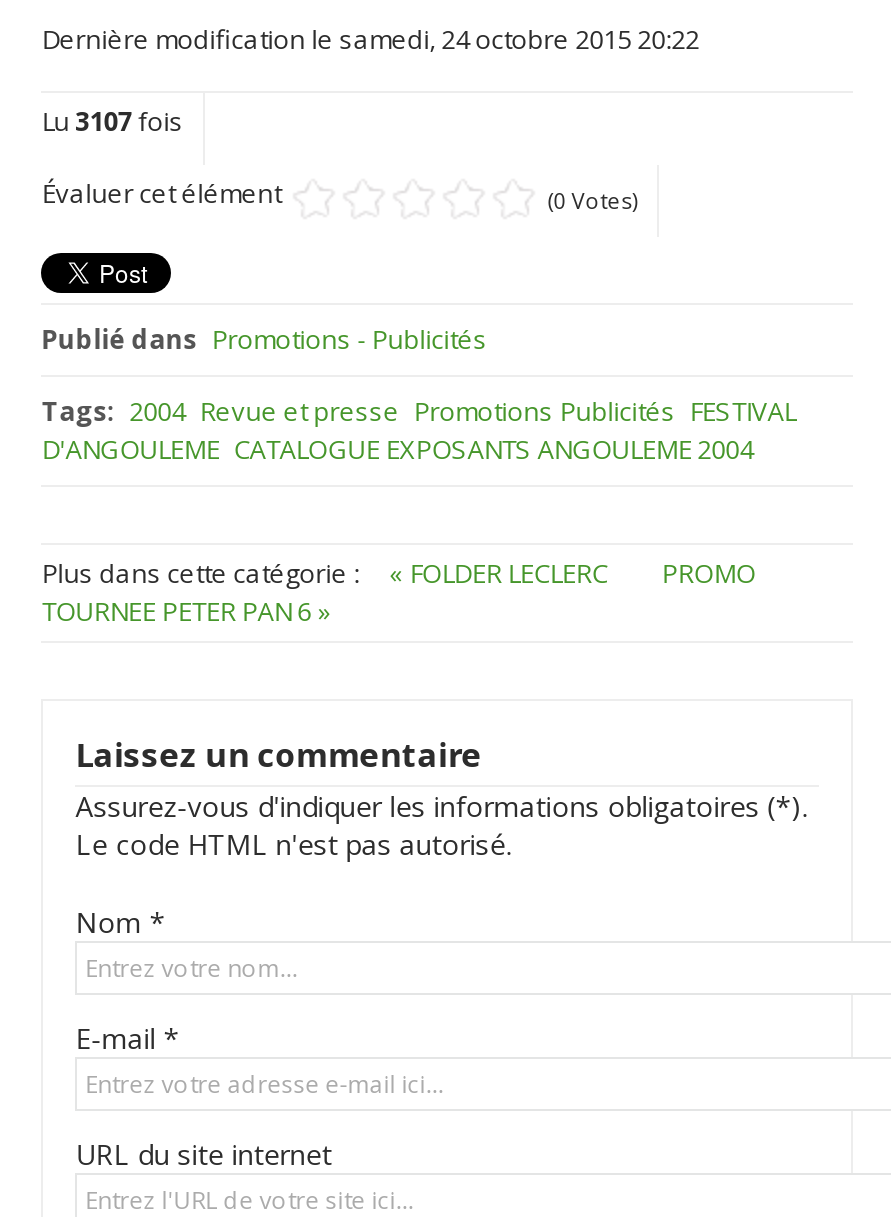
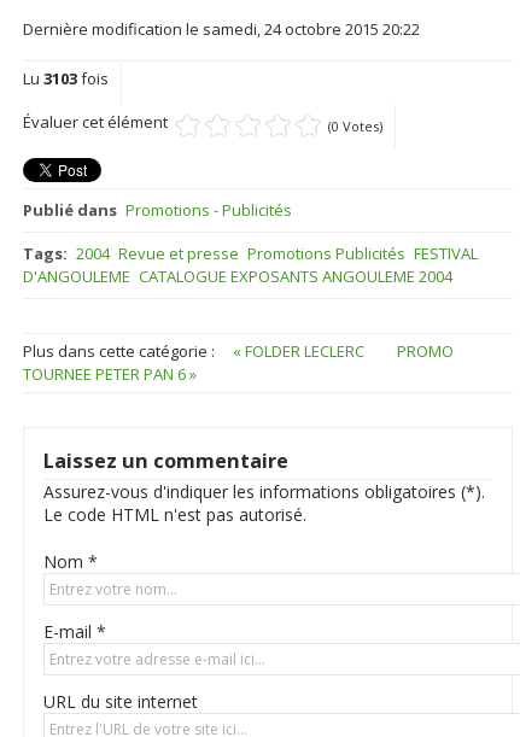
- Lu 3107fois
+ Lu 3103fois
